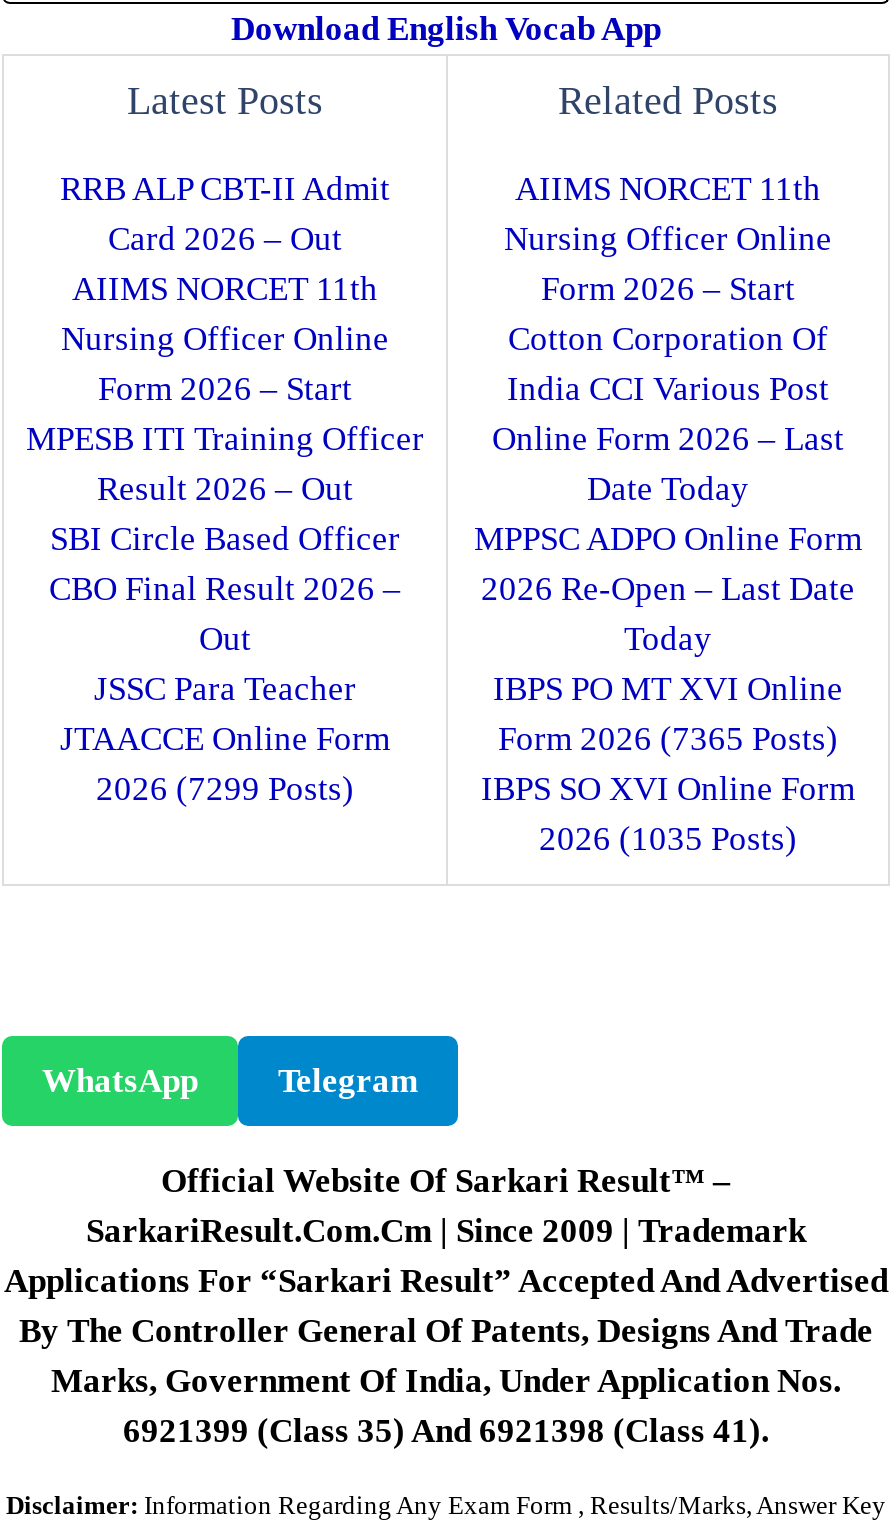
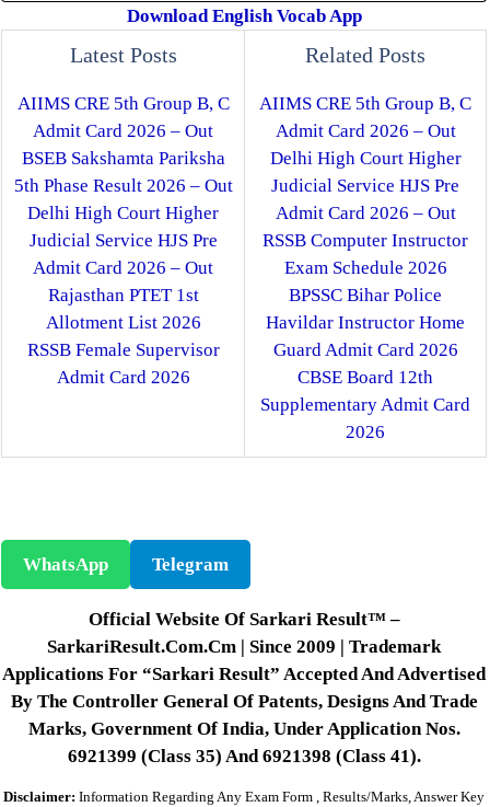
- RRB ALP CBT-II Admit
- Card 2026 – Out
- AIIMS NORCET 11th
- Nursing Officer Online
- Form 2026 – Start
- MPESB ITI Training Officer
- Result 2026 – Out
- SBI Circle Based Officer
- CBO Final Result 2026 –
- Out
- JSSC Para Teacher
- JTAACCE Online Form
- 2026 (7299 Posts)
+ AIIMS CRE 5th Group B, C
+ Admit Card 2026 – Out
+ BSEB Sakshamta Pariksha
+ 5th Phase Result 2026 – Out
+ Delhi High Court Higher
+ Judicial Service HJS Pre
+ Admit Card 2026 – Out
+ Rajasthan PTET 1st
+ Allotment List 2026
+ RSSB Female Supervisor
+ Admit Card 2026

- AIIMS NORCET 11th
- Nursing Officer Online
- Form 2026 – Start
- Cotton Corporation Of
- India CCI Various Post
- Online Form 2026 – Last
- Date Today
- MPPSC ADPO Online Form
- 2026 Re-Open – Last Date
- Today
- IBPS PO MT XVI Online
- Form 2026 (7365 Posts)
- IBPS SO XVI Online Form
- 2026 (1035 Posts)
+ AIIMS CRE 5th Group B, C
+ Admit Card 2026 – Out
+ Delhi High Court Higher
+ Judicial Service HJS Pre
+ Admit Card 2026 – Out
+ RSSB Computer Instructor
+ Exam Schedule 2026
+ BPSSC Bihar Police
+ Havildar Instructor Home
+ Guard Admit Card 2026
+ CBSE Board 12th
+ Supplementary Admit Card
+ 2026
